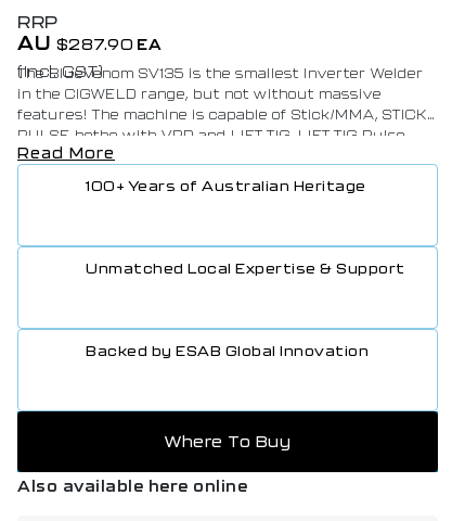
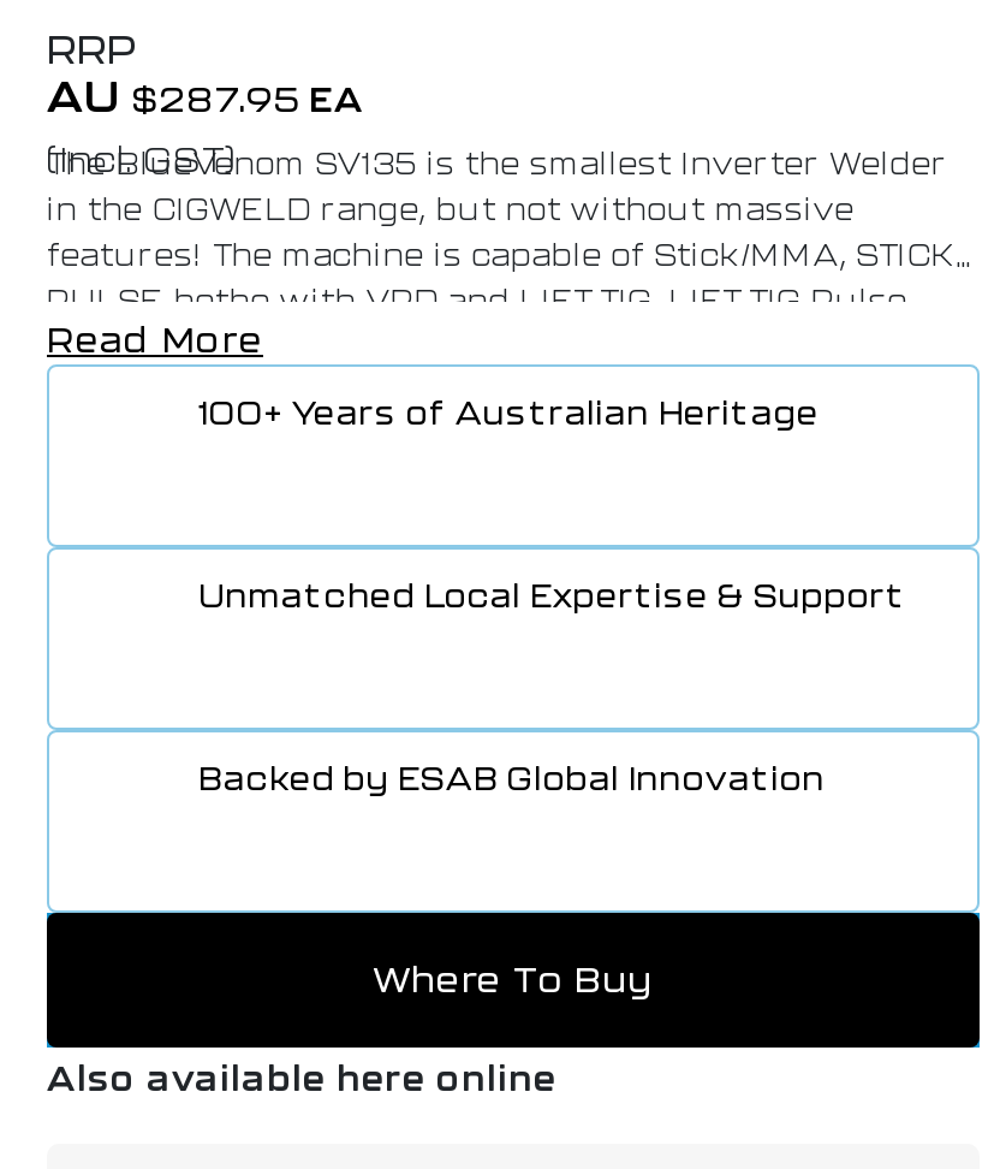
- AU $287.90 EA
+ AU $287.95 EA
